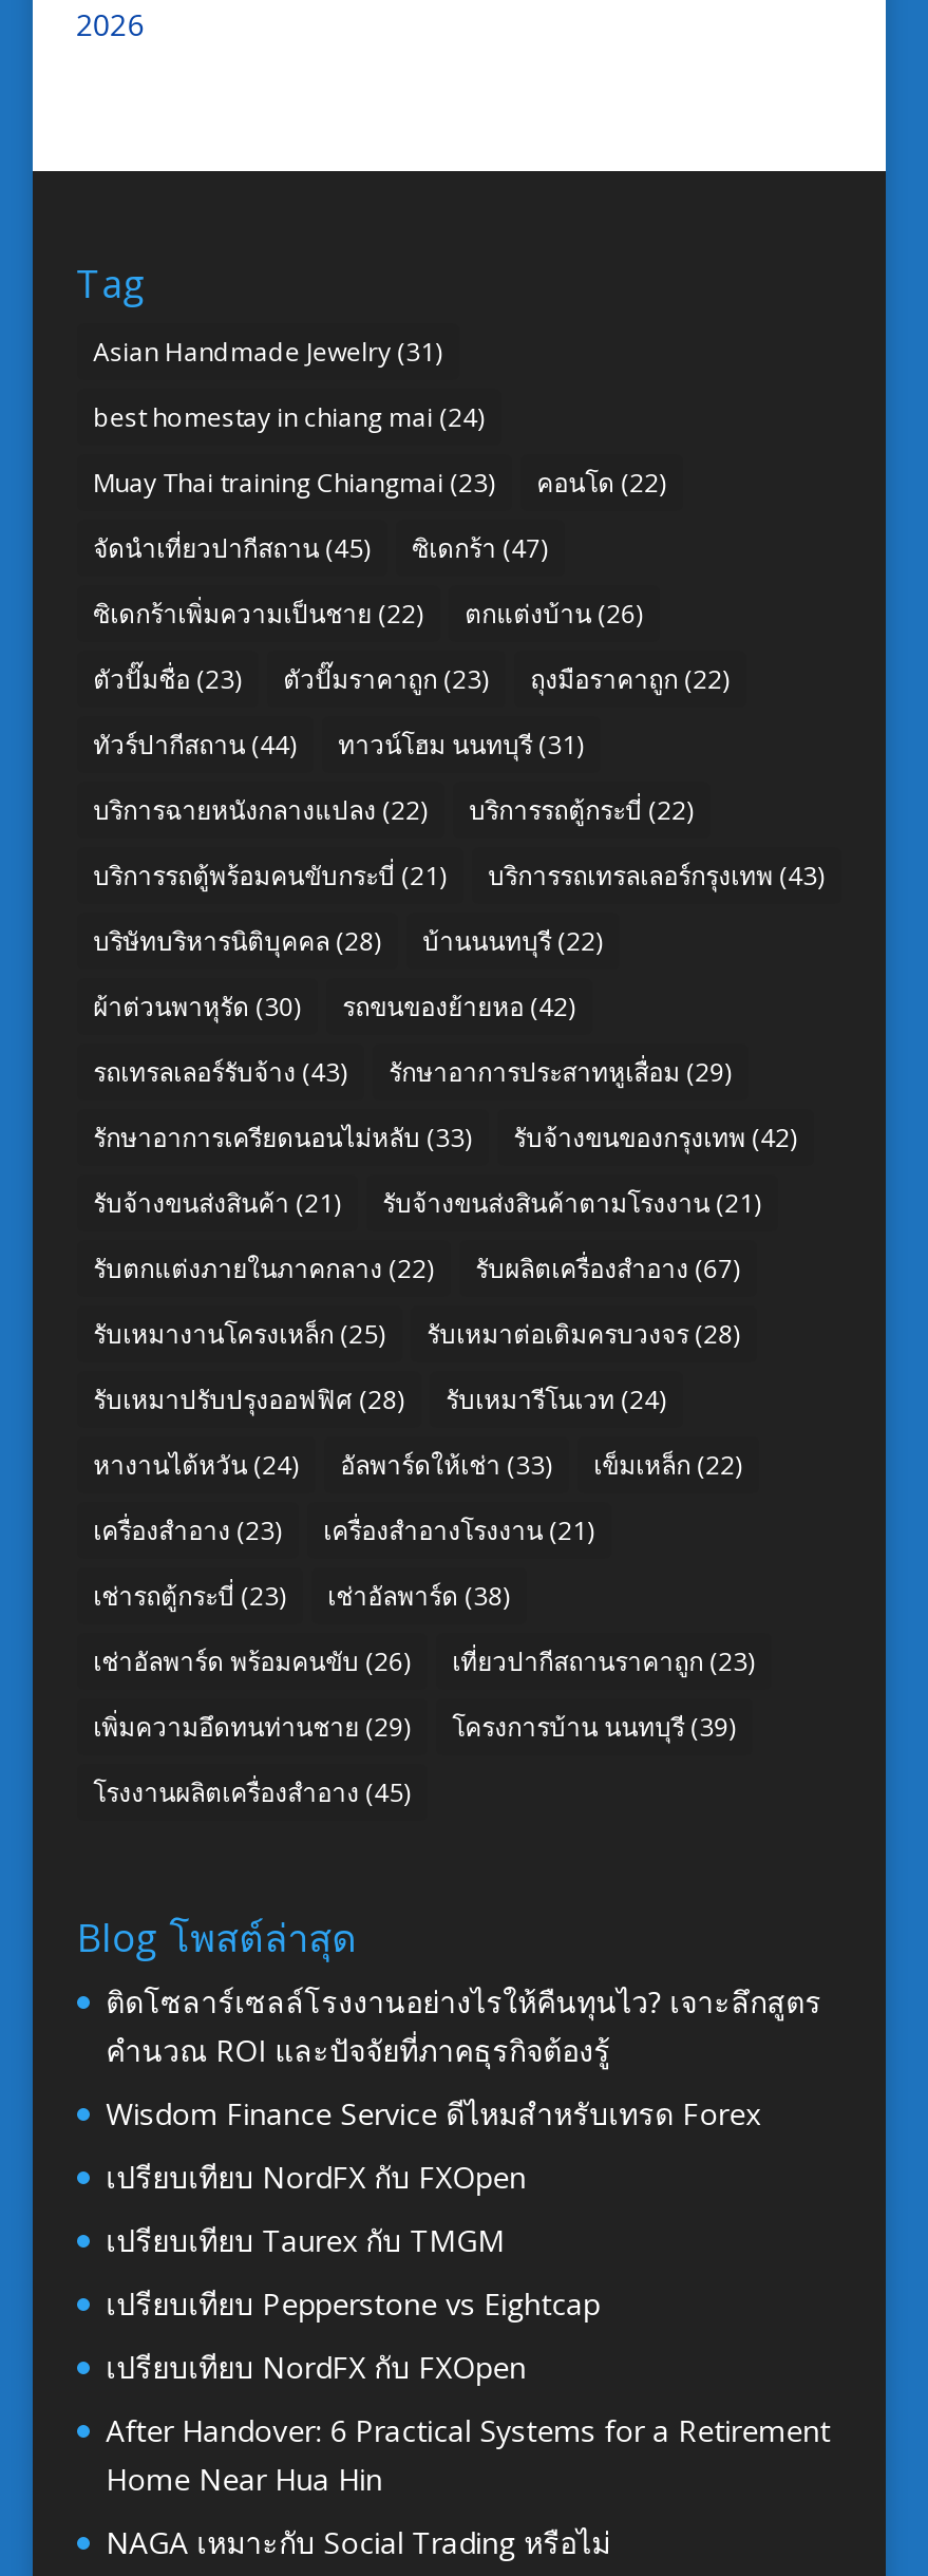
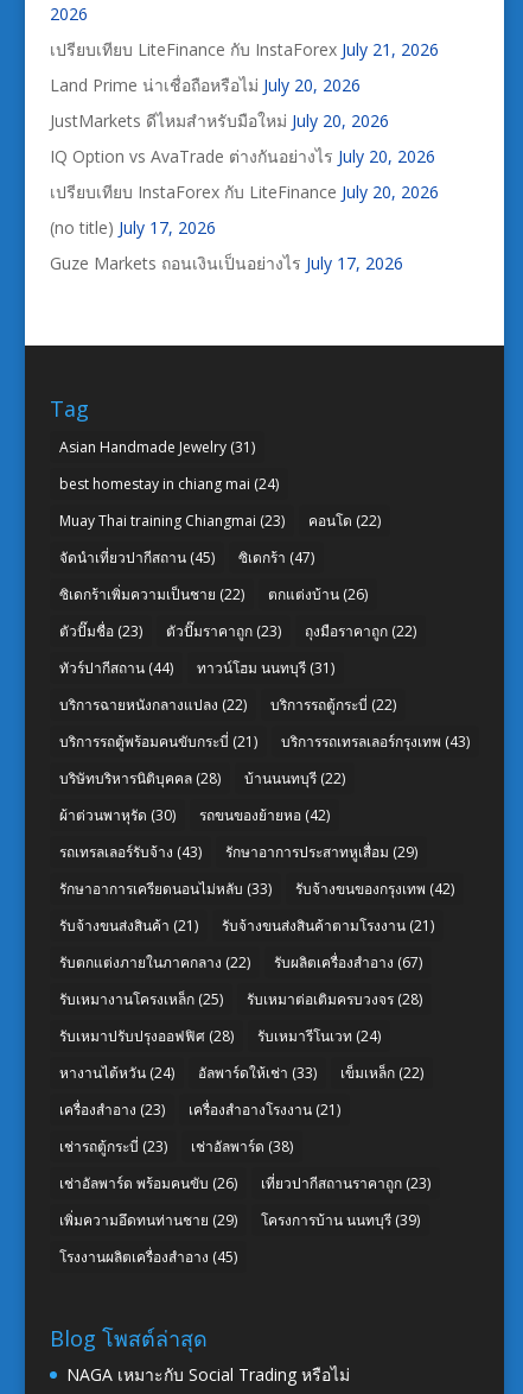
+ เปรียบเทียบ LiteFinance กับ InstaForex July 21, 2026
+ Land Prime น่าเชื่อถือหรือไม่ July 20, 2026
+ JustMarkets ดีไหมสำหรับมือใหม่ July 20, 2026
+ IQ Option vs AvaTrade ต่างกันอย่างไร July 20, 2026
+ เปรียบเทียบ InstaForex กับ LiteFinance July 20, 2026
+ (no title) July 17, 2026
+ Guze Markets ถอนเงินเป็นอย่างไร July 17, 2026

moved down: Tag | Asian Handmade Jewelry (31) | best homestay in chiang mai (24) | ... | โรงงานผลิตเครื่องสำอาง(45) | Blog โพสต์ล่าสุด

- ติดโซลาร์เซลล์โรงงานอย่างไรให้คืนทุนไว? เจาะลึกสูตร
- คำนวณ ROI และปัจจัยที่ภาคธุรกิจต้องรู้
- Wisdom Finance Service ดีไหมสำหรับเทรด Forex
- เปรียบเทียบ NordFX กับ FXOpen
- เปรียบเทียบ Taurex กับ TMGM
- เปรียบเทียบ Pepperstone vs Eightcap
- เปรียบเทียบ NordFX กับ FXOpen
- After Handover: 6 Practical Systems for a Retirement
- Home Near Hua Hin
